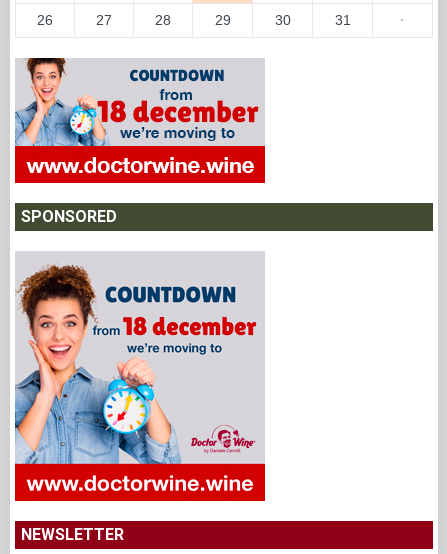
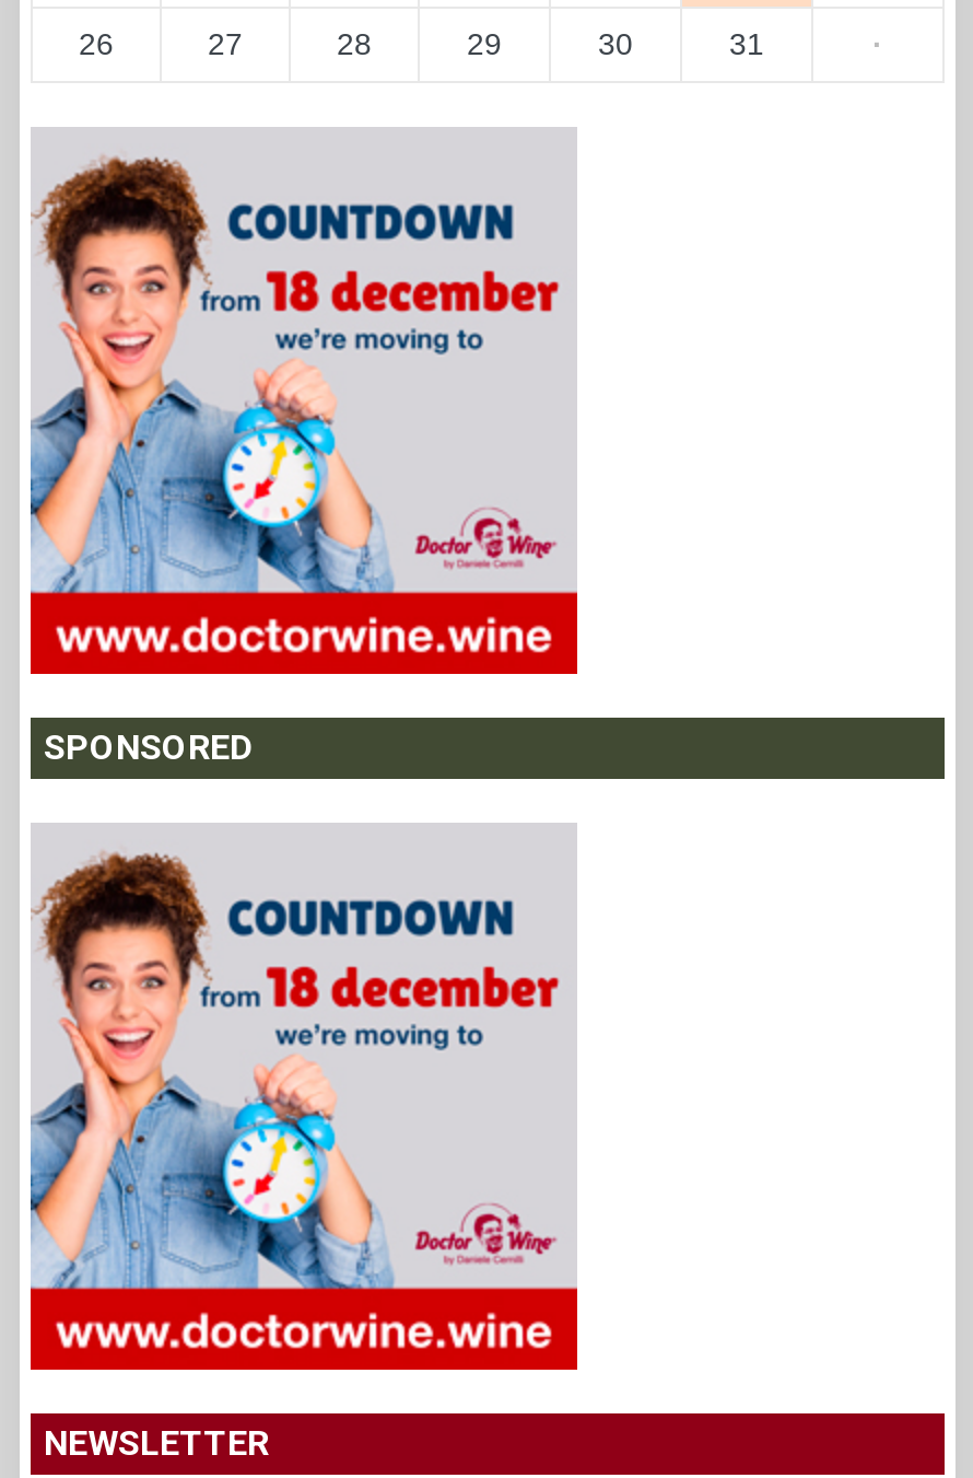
- [image]
+ [image]
